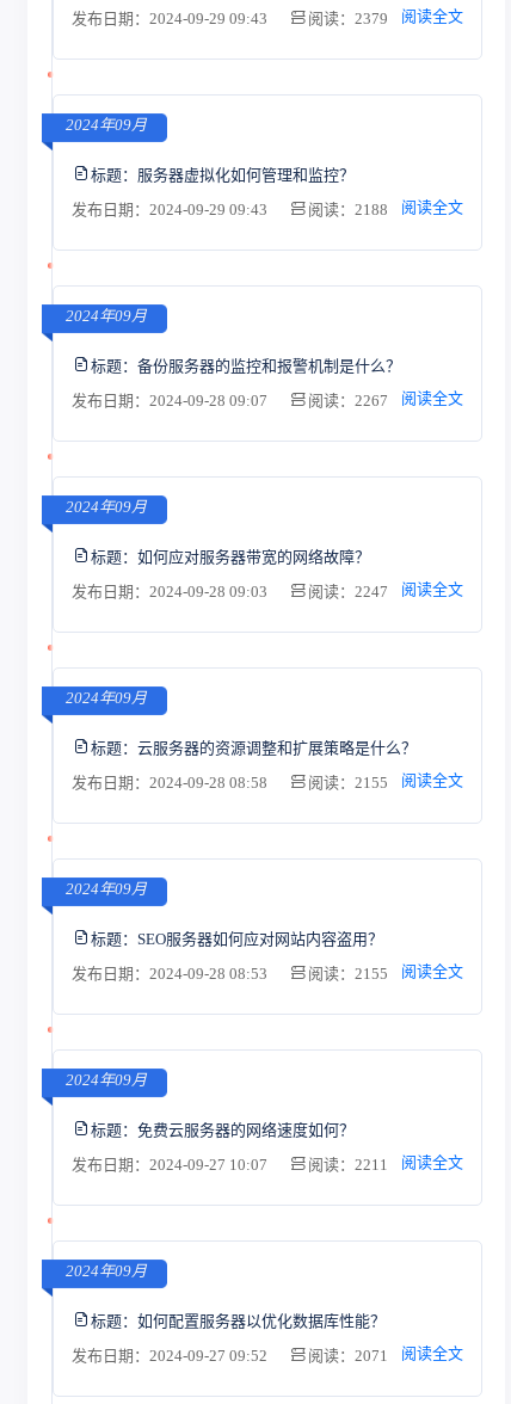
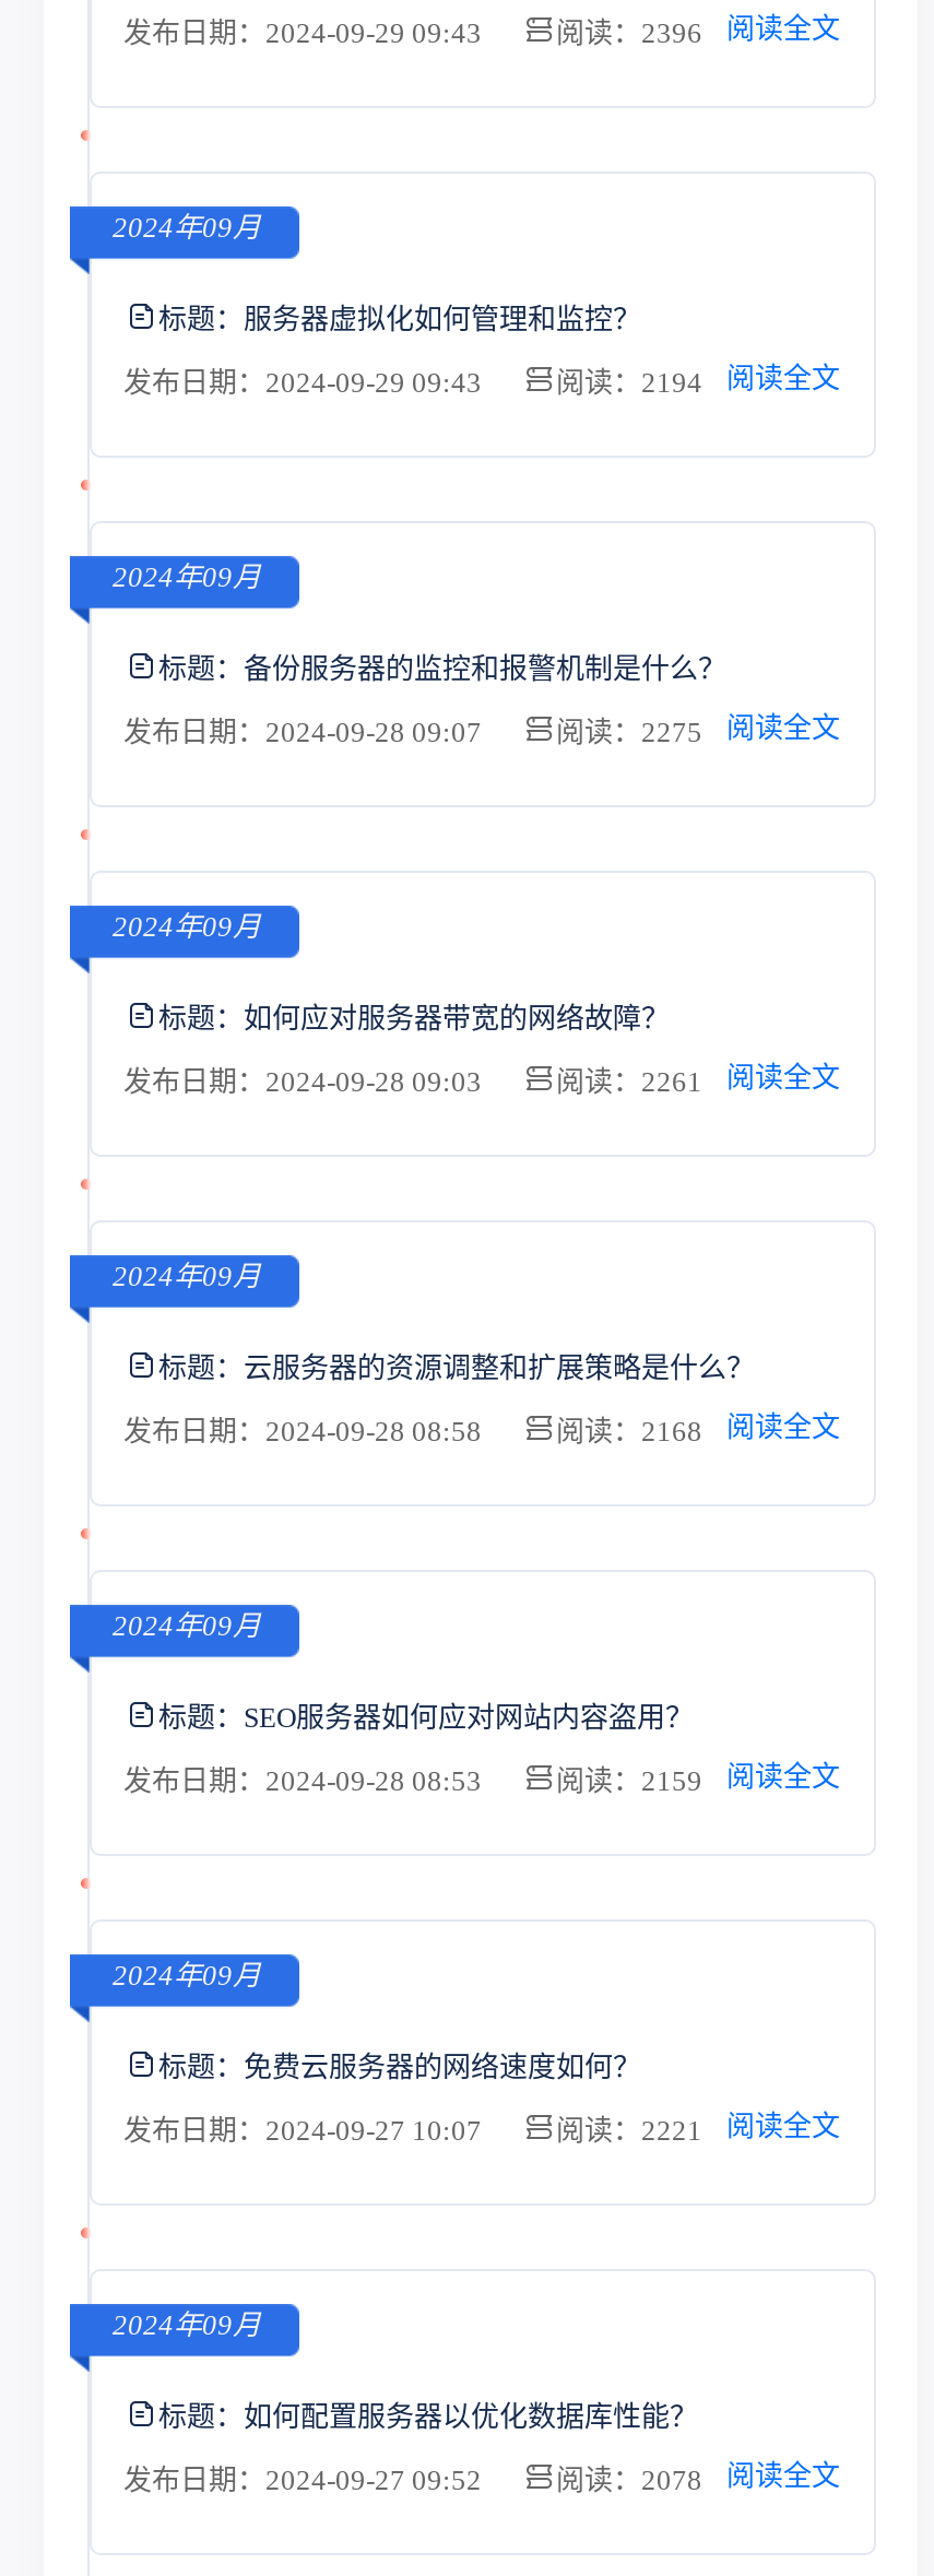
- 阅读：2379 阅读全文
+ 阅读：2396 阅读全文

- 阅读：2188 阅读全文
+ 阅读：2194 阅读全文

- 阅读：2267 阅读全文
+ 阅读：2275 阅读全文

- 阅读：2247 阅读全文
+ 阅读：2261 阅读全文

- 阅读：2155 阅读全文
+ 阅读：2168 阅读全文

- 阅读：2155 阅读全文
+ 阅读：2159 阅读全文

- 阅读：2211 阅读全文
+ 阅读：2221 阅读全文

- 阅读：2071 阅读全文
+ 阅读：2078 阅读全文
